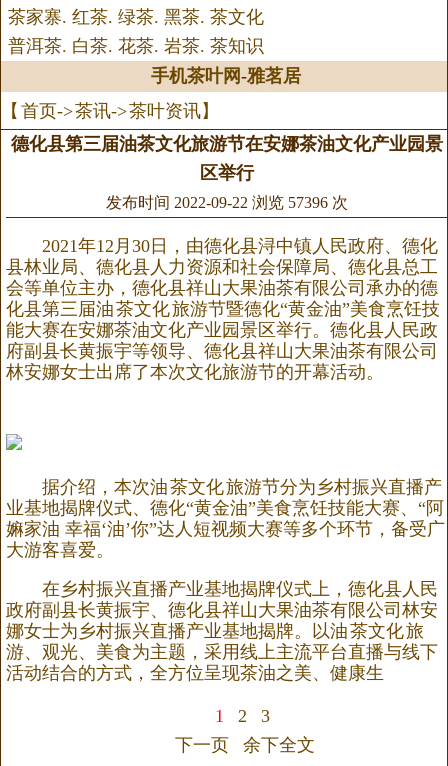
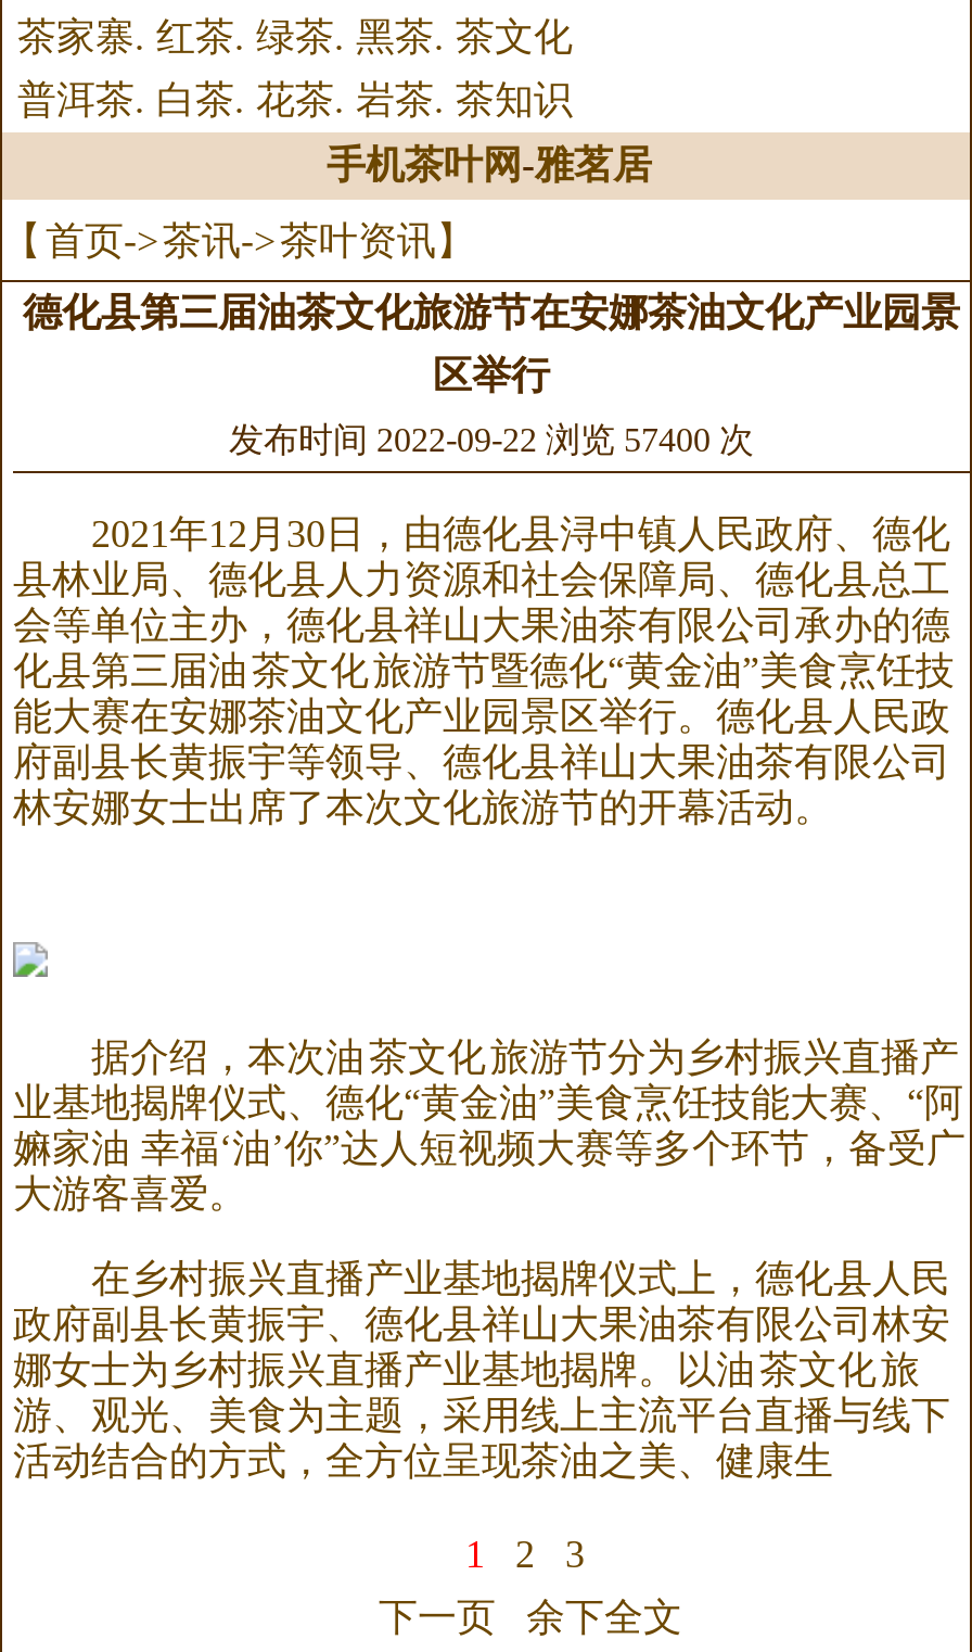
- 发布时间 2022-09-22 浏览 57396 次
+ 发布时间 2022-09-22 浏览 57400 次
